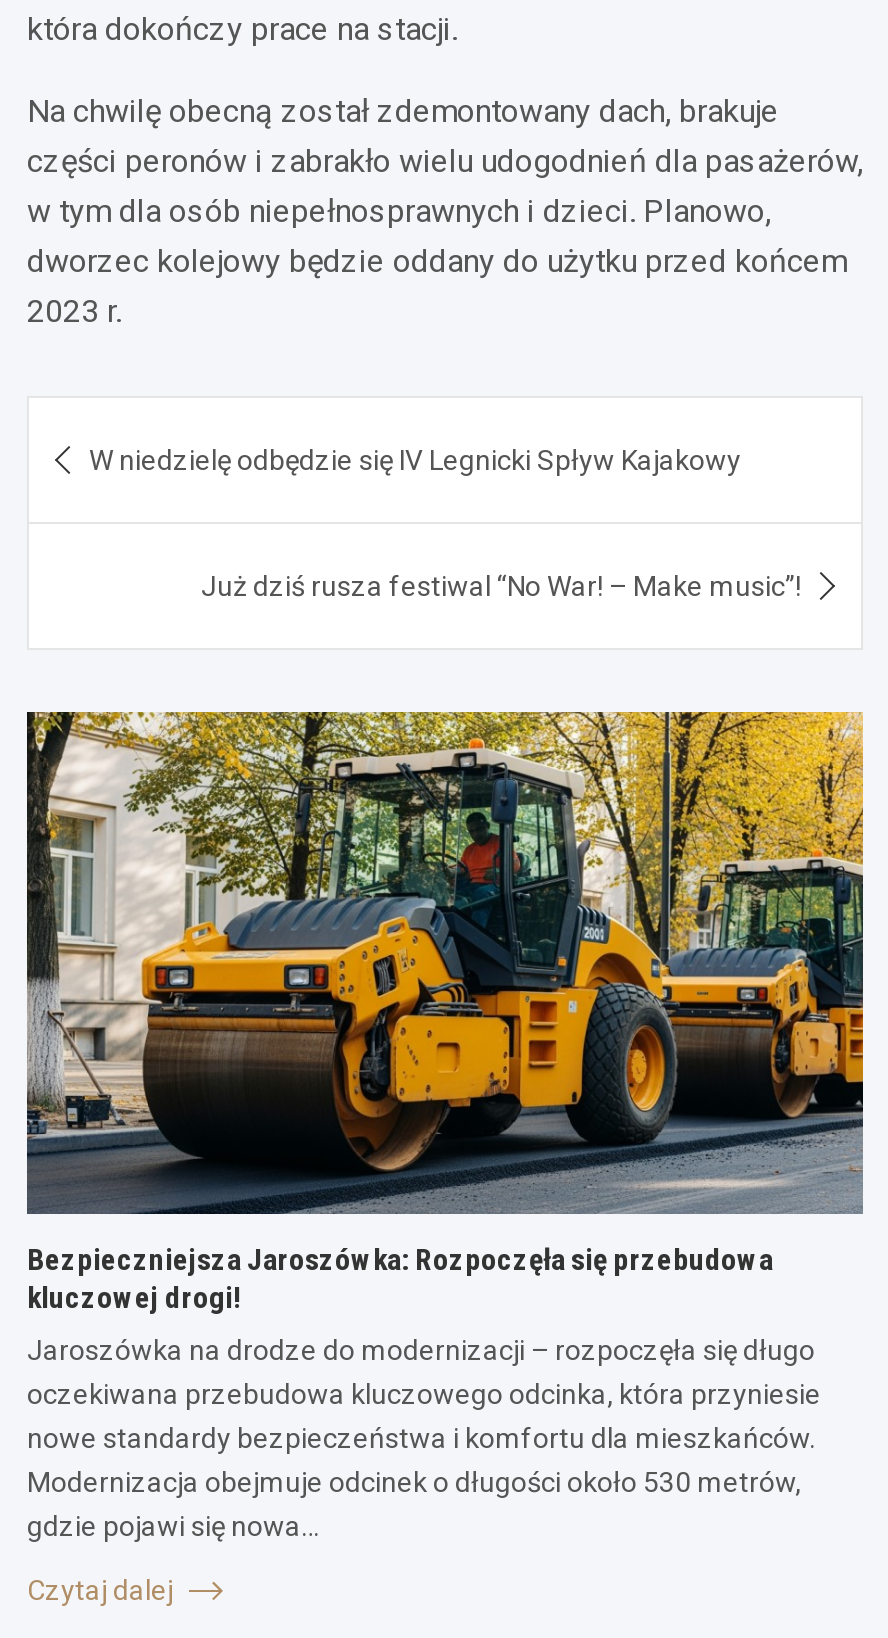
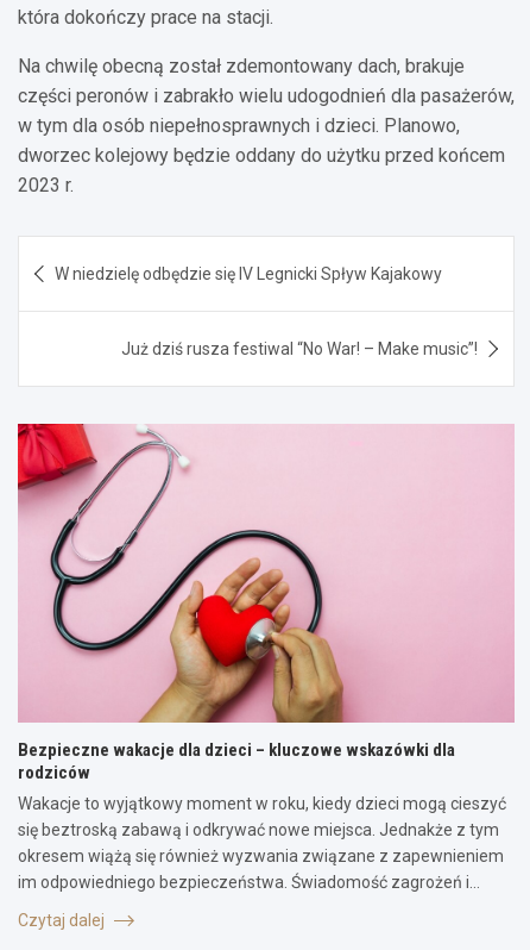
- [image]
- Bezpieczniejsza Jaroszówka: Rozpoczęła się przebudowa
- kluczowej drogi!
+ [image]
+ Bezpieczne wakacje dla dzieci – kluczowe wskazówki dla
+ rodziców

- Jaroszówka na drodze do modernizacji – rozpoczęła się długo
- oczekiwana przebudowa kluczowego odcinka, która przyniesie
- nowe standardy bezpieczeństwa i komfortu dla mieszkańców.
- Modernizacja obejmuje odcinek o długości około 530 metrów,
- gdzie pojawi się nowa…
+ Wakacje to wyjątkowy moment w roku, kiedy dzieci mogą cieszyć
+ się beztroską zabawą i odkrywać nowe miejsca. Jednakże z tym
+ okresem wiążą się również wyzwania związane z zapewnieniem
+ im odpowiedniego bezpieczeństwa. Świadomość zagrożeń i…
